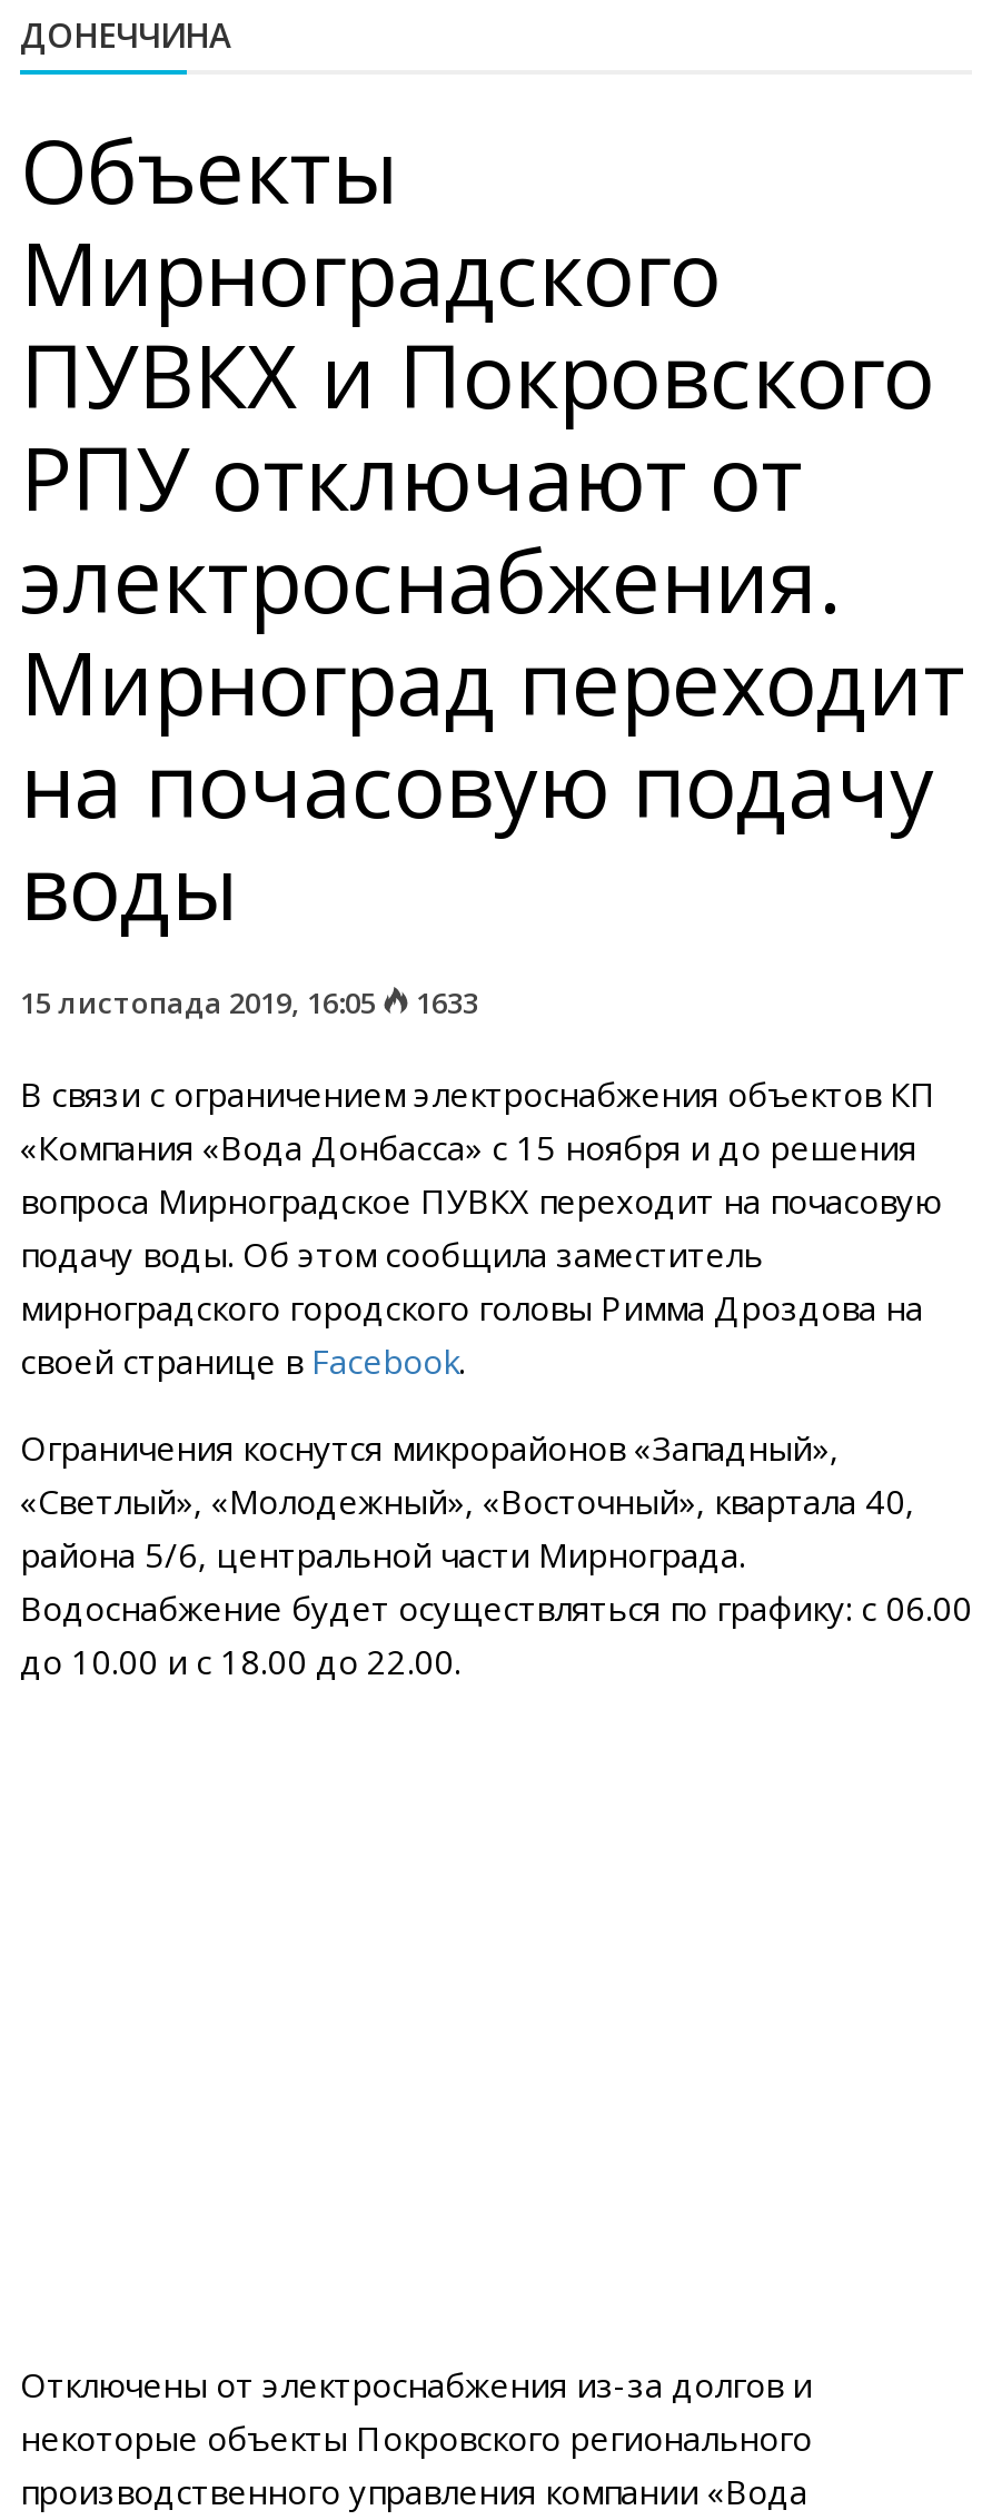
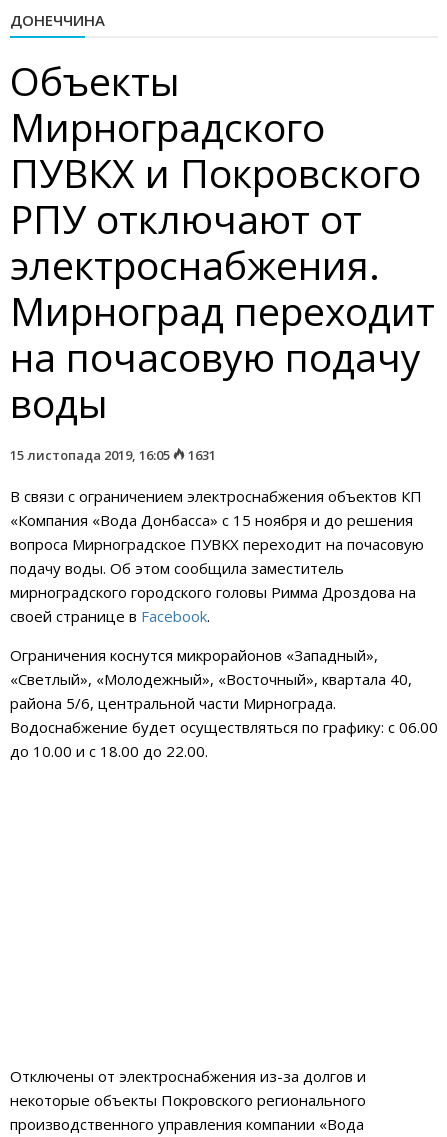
- 15 листопада 2019, 16:05 1633
+ 15 листопада 2019, 16:05 1631
